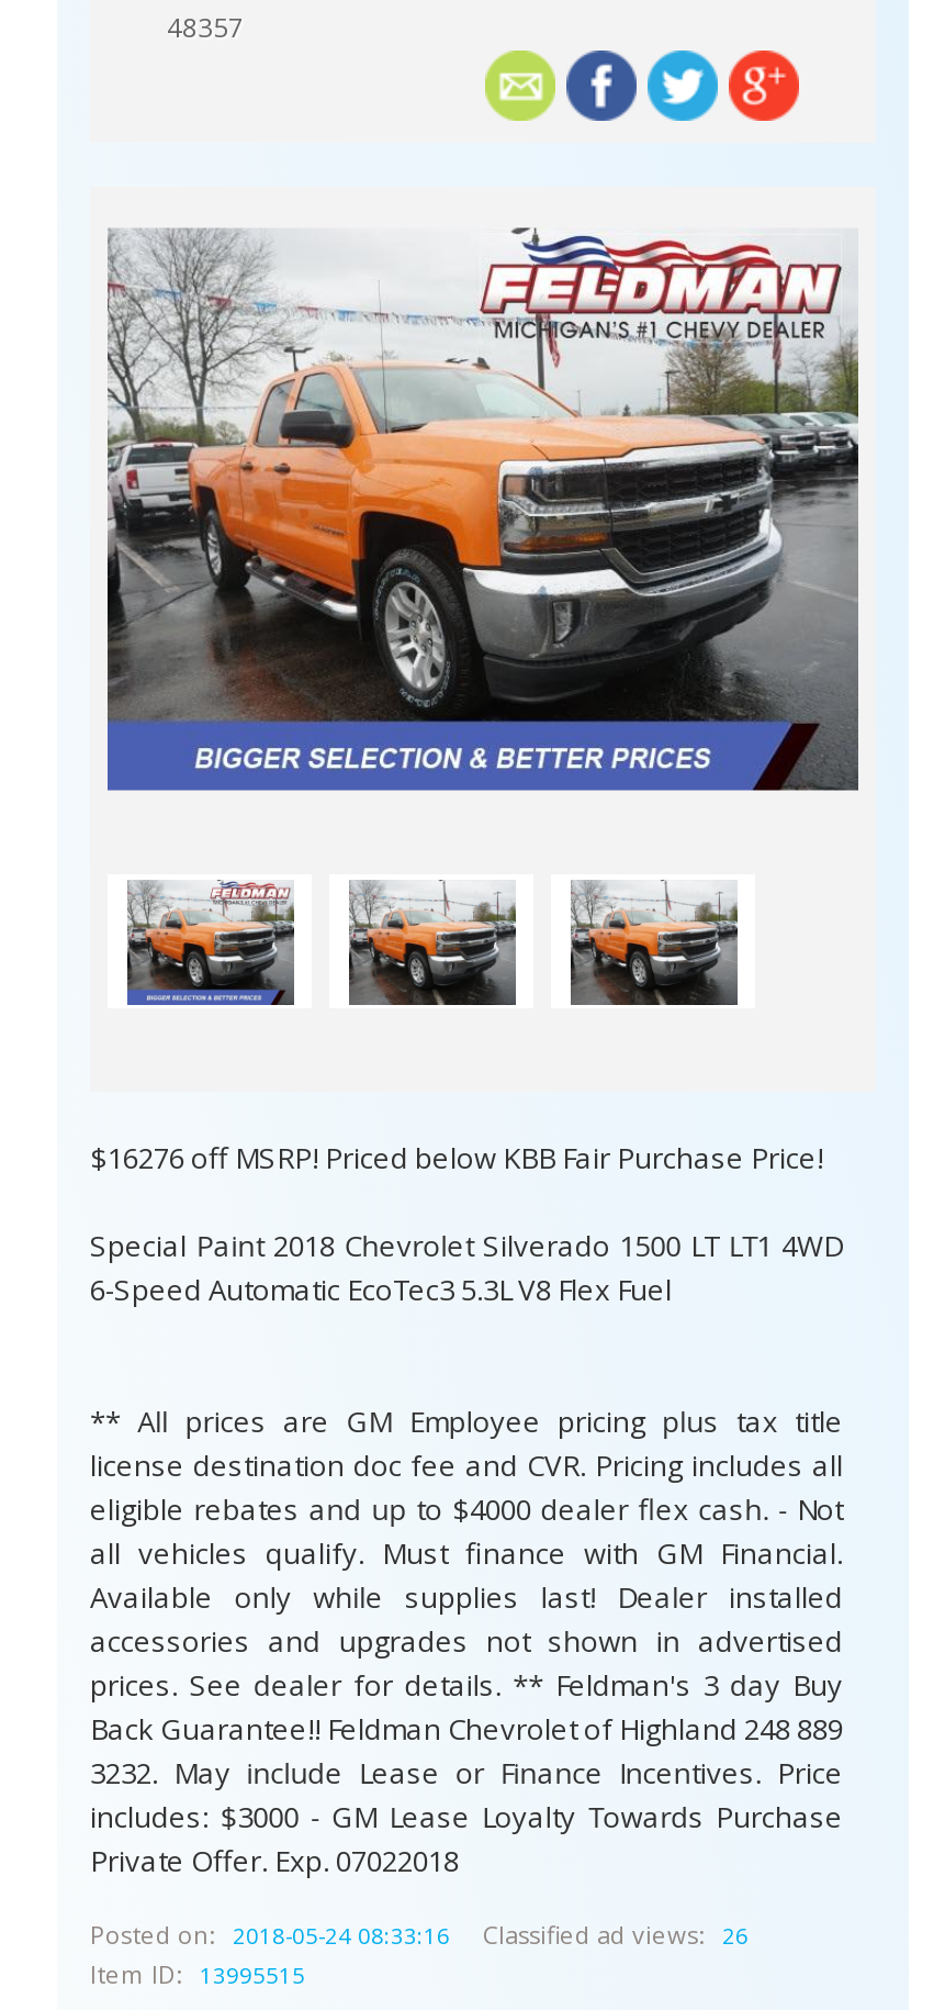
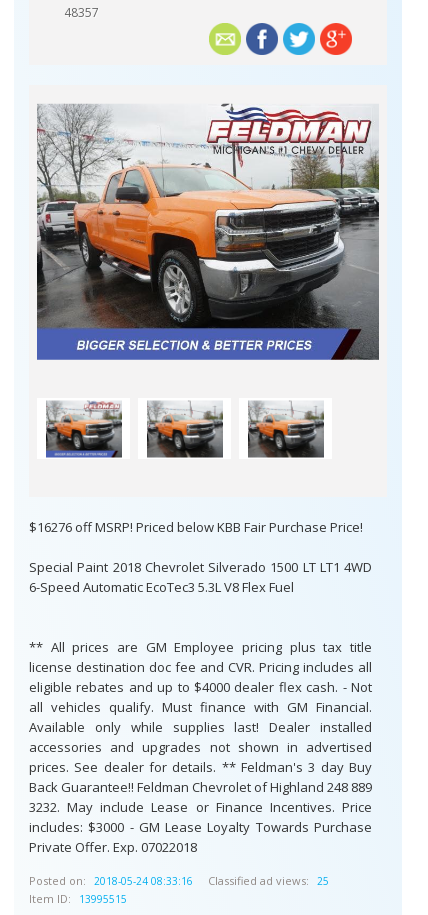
- Classified ad views: 26
+ Classified ad views: 25
